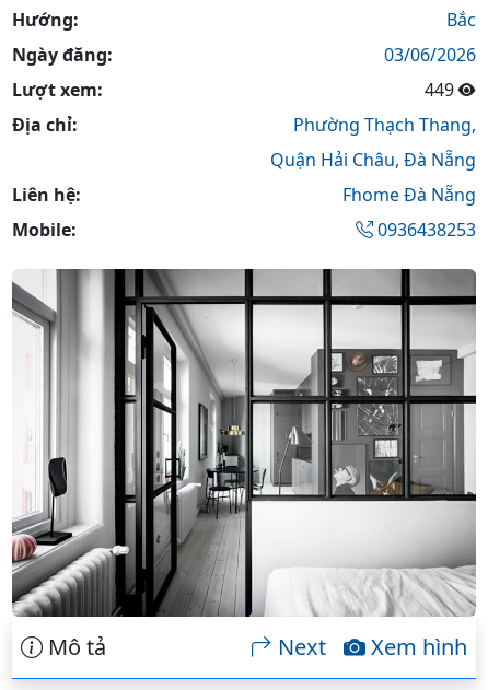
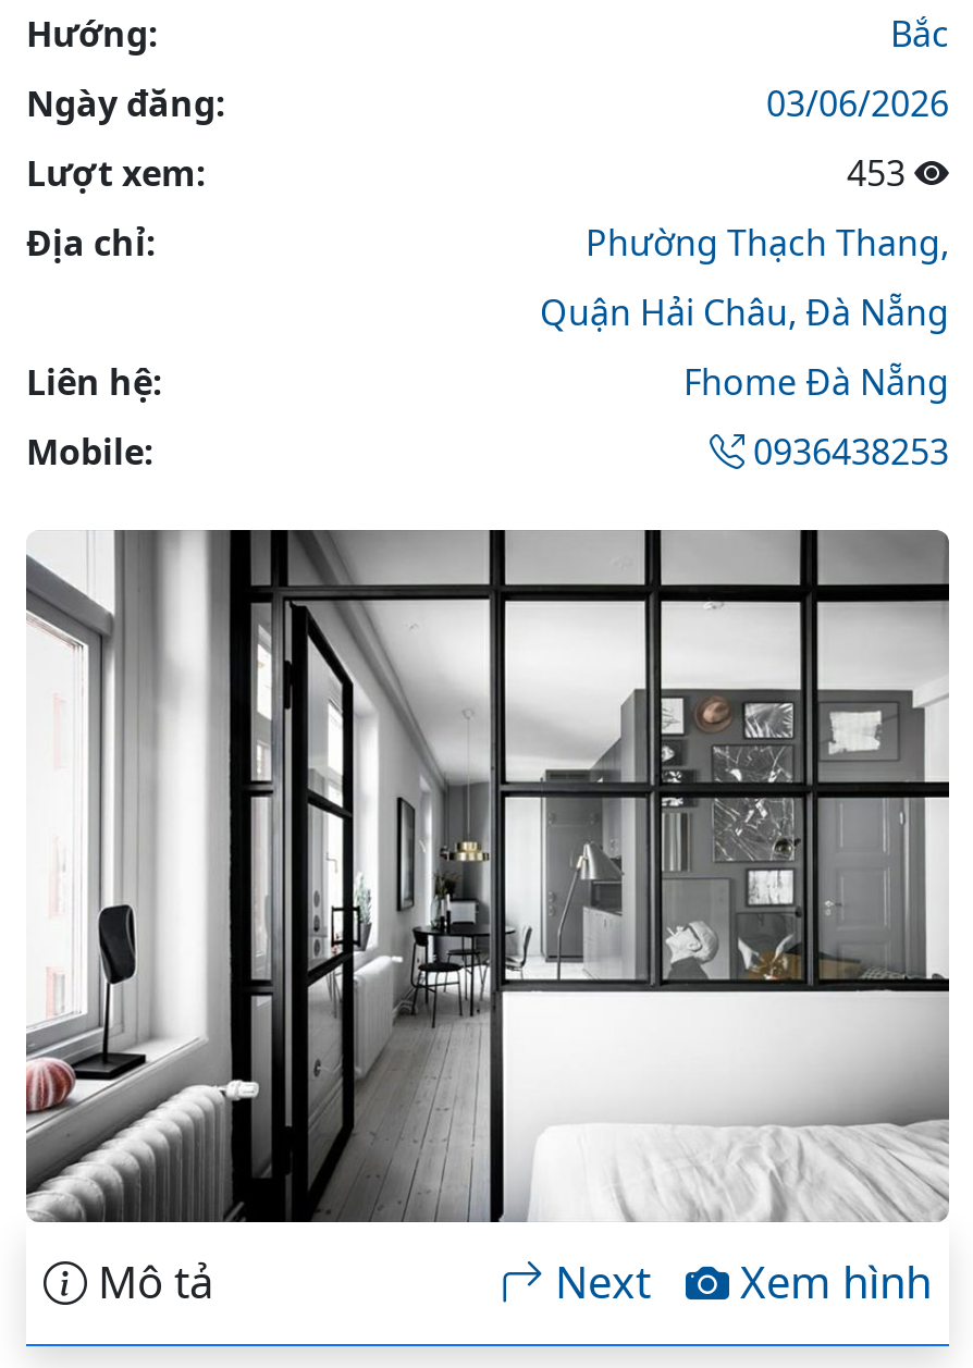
- 449
+ 453
